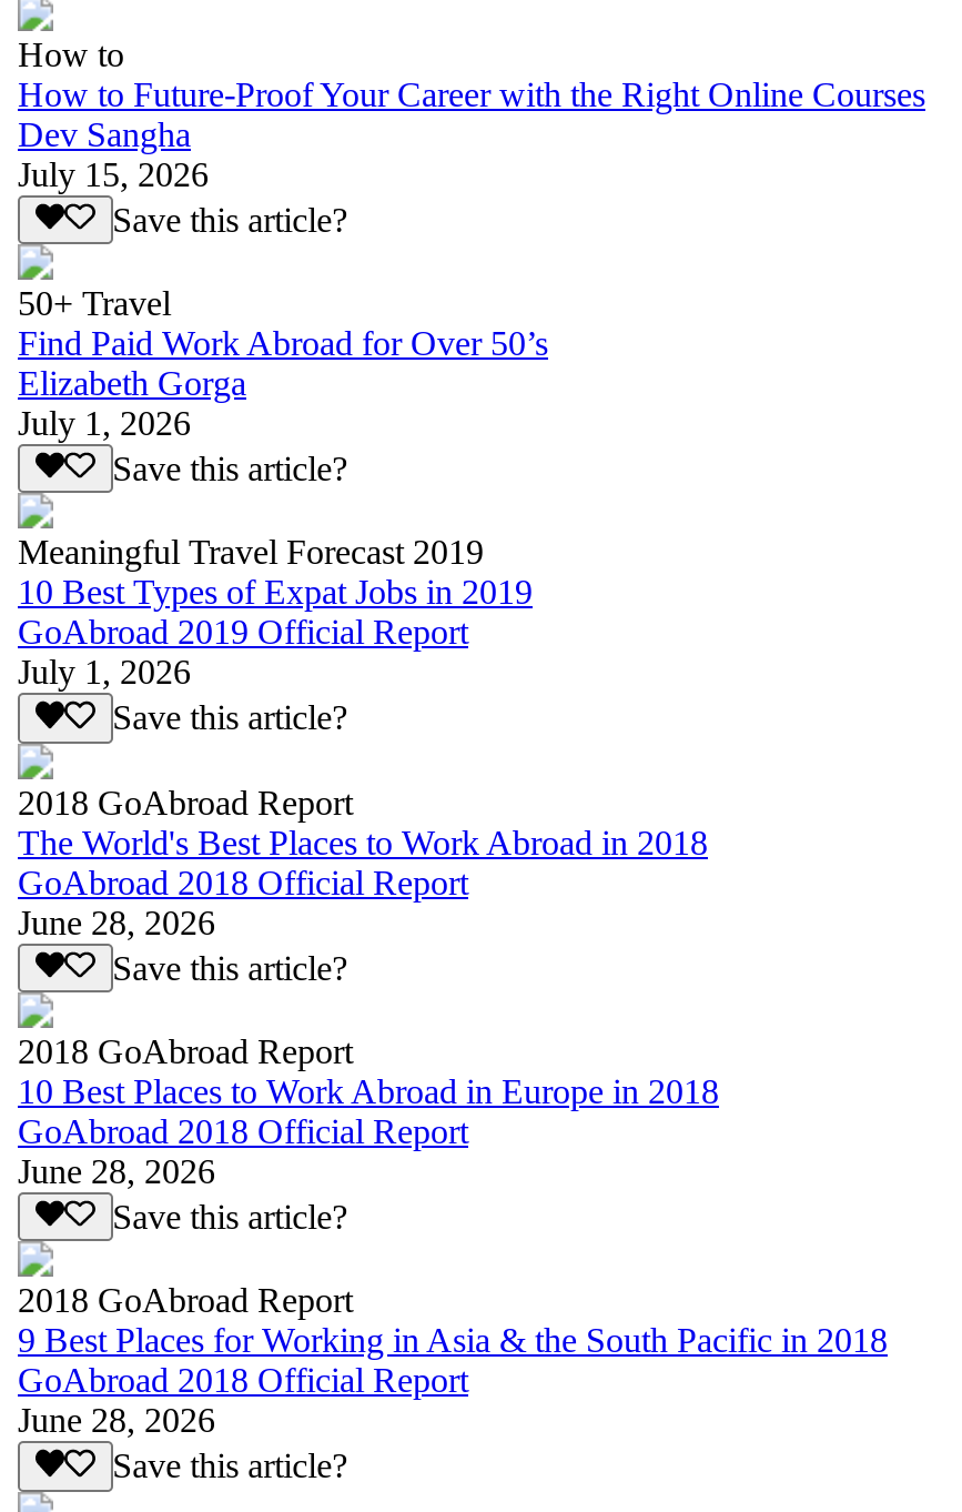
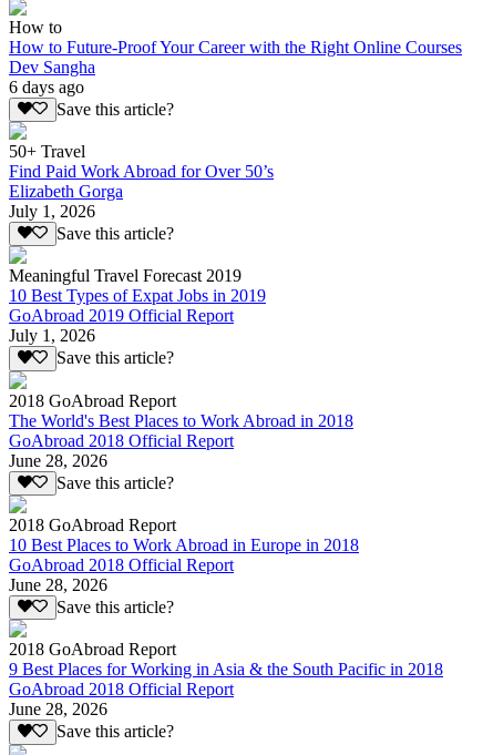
- July 15, 2026
+ 6 days ago
